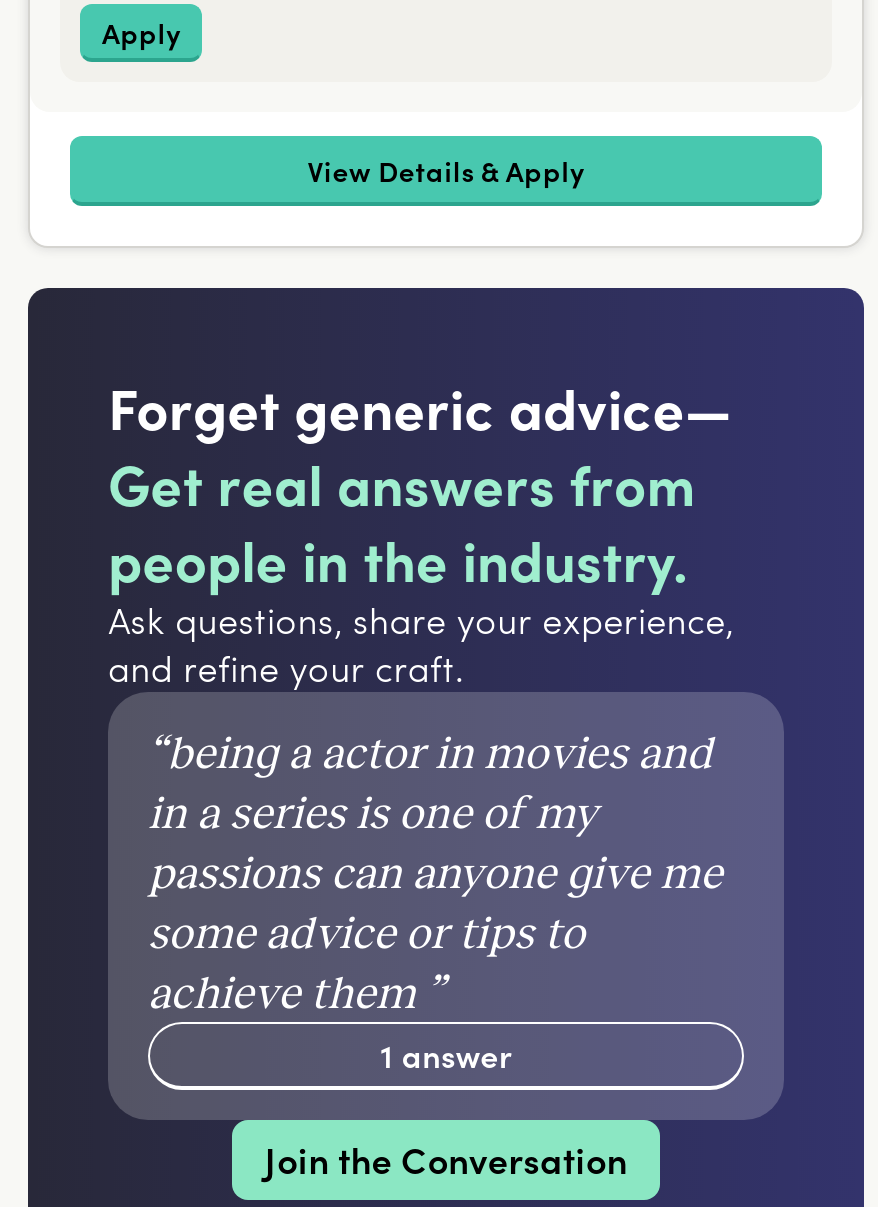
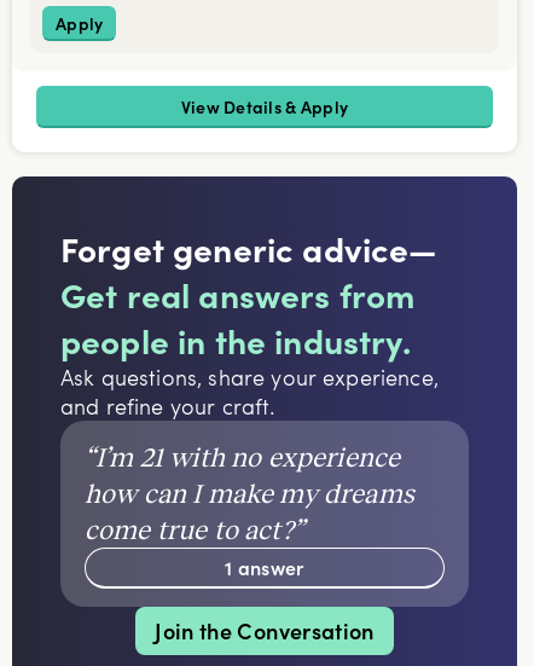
- “being a actor in movies and
- in a series is one of my
- passions can anyone give me
- some advice or tips to
- achieve them”
+ “I’m 21 with no experience
+ how can I make my dreams
+ come true to act?”
